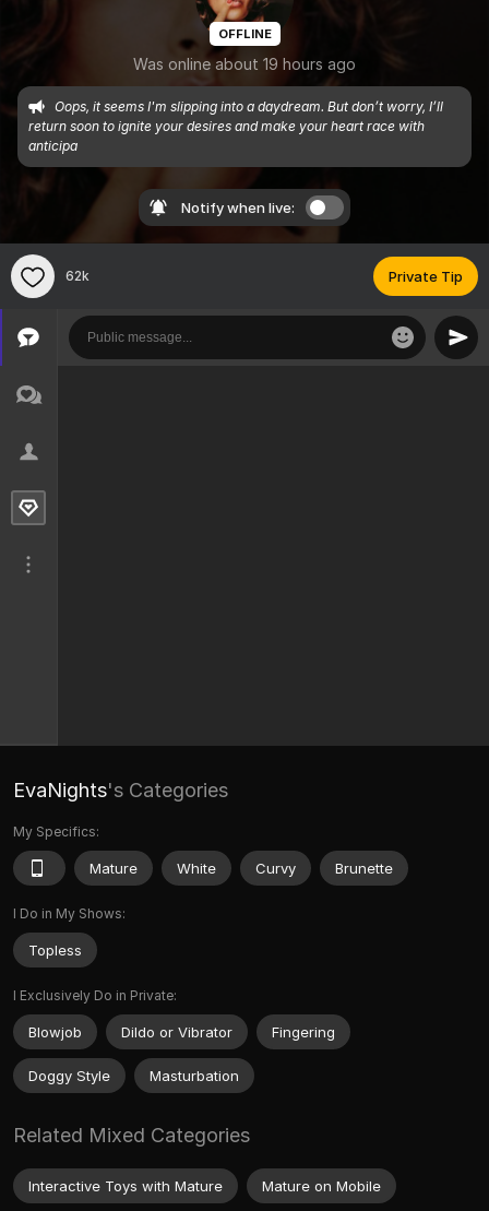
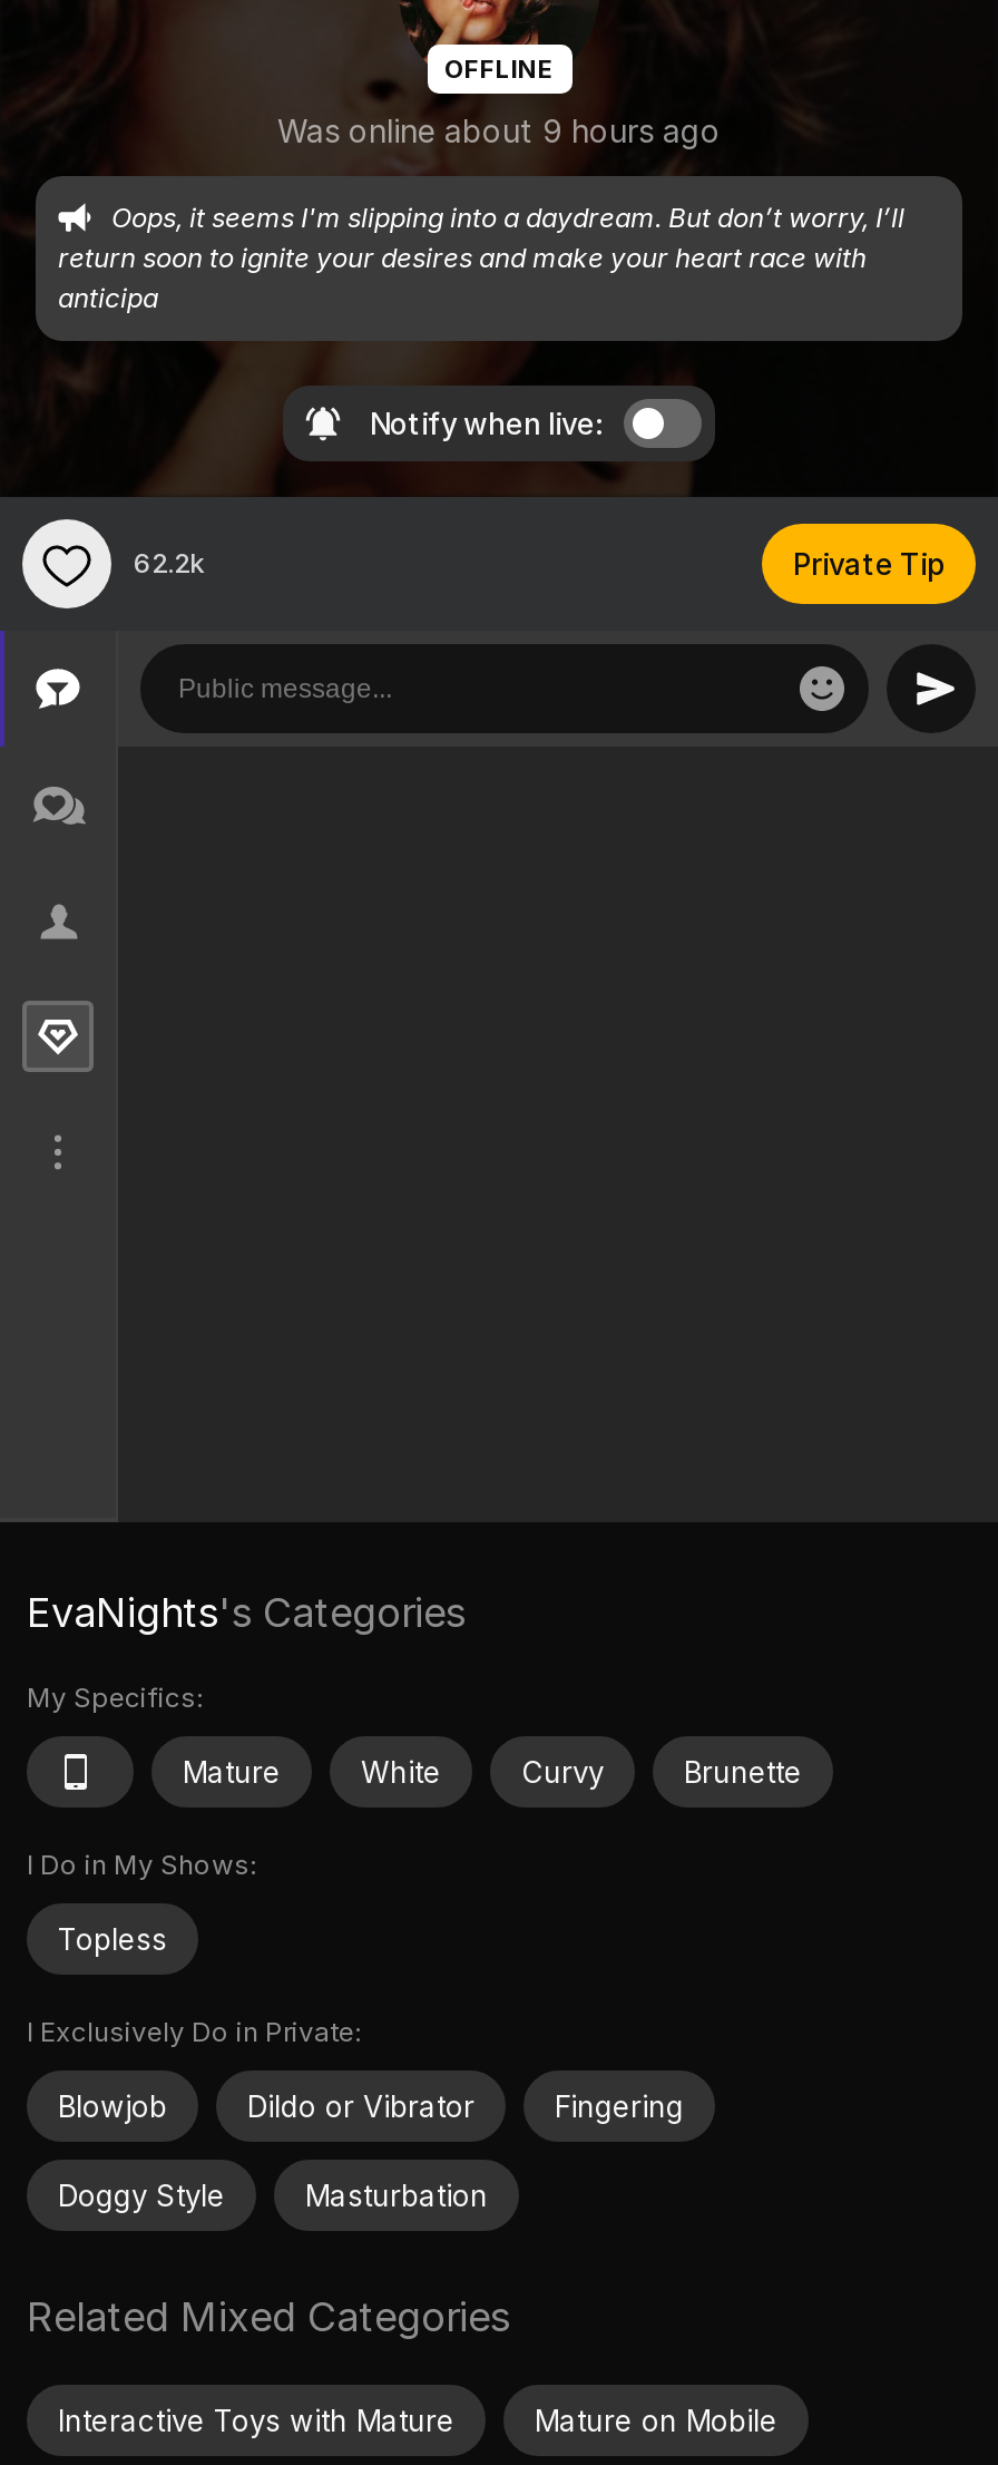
- Was online about 19 hours ago
+ Was online about 9 hours ago

- 62k
+ 62.2k
